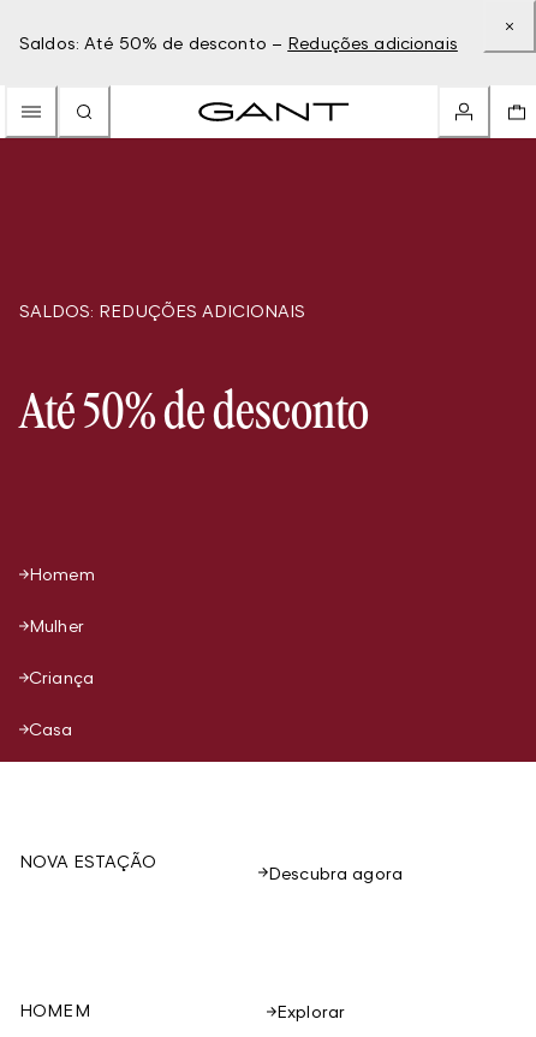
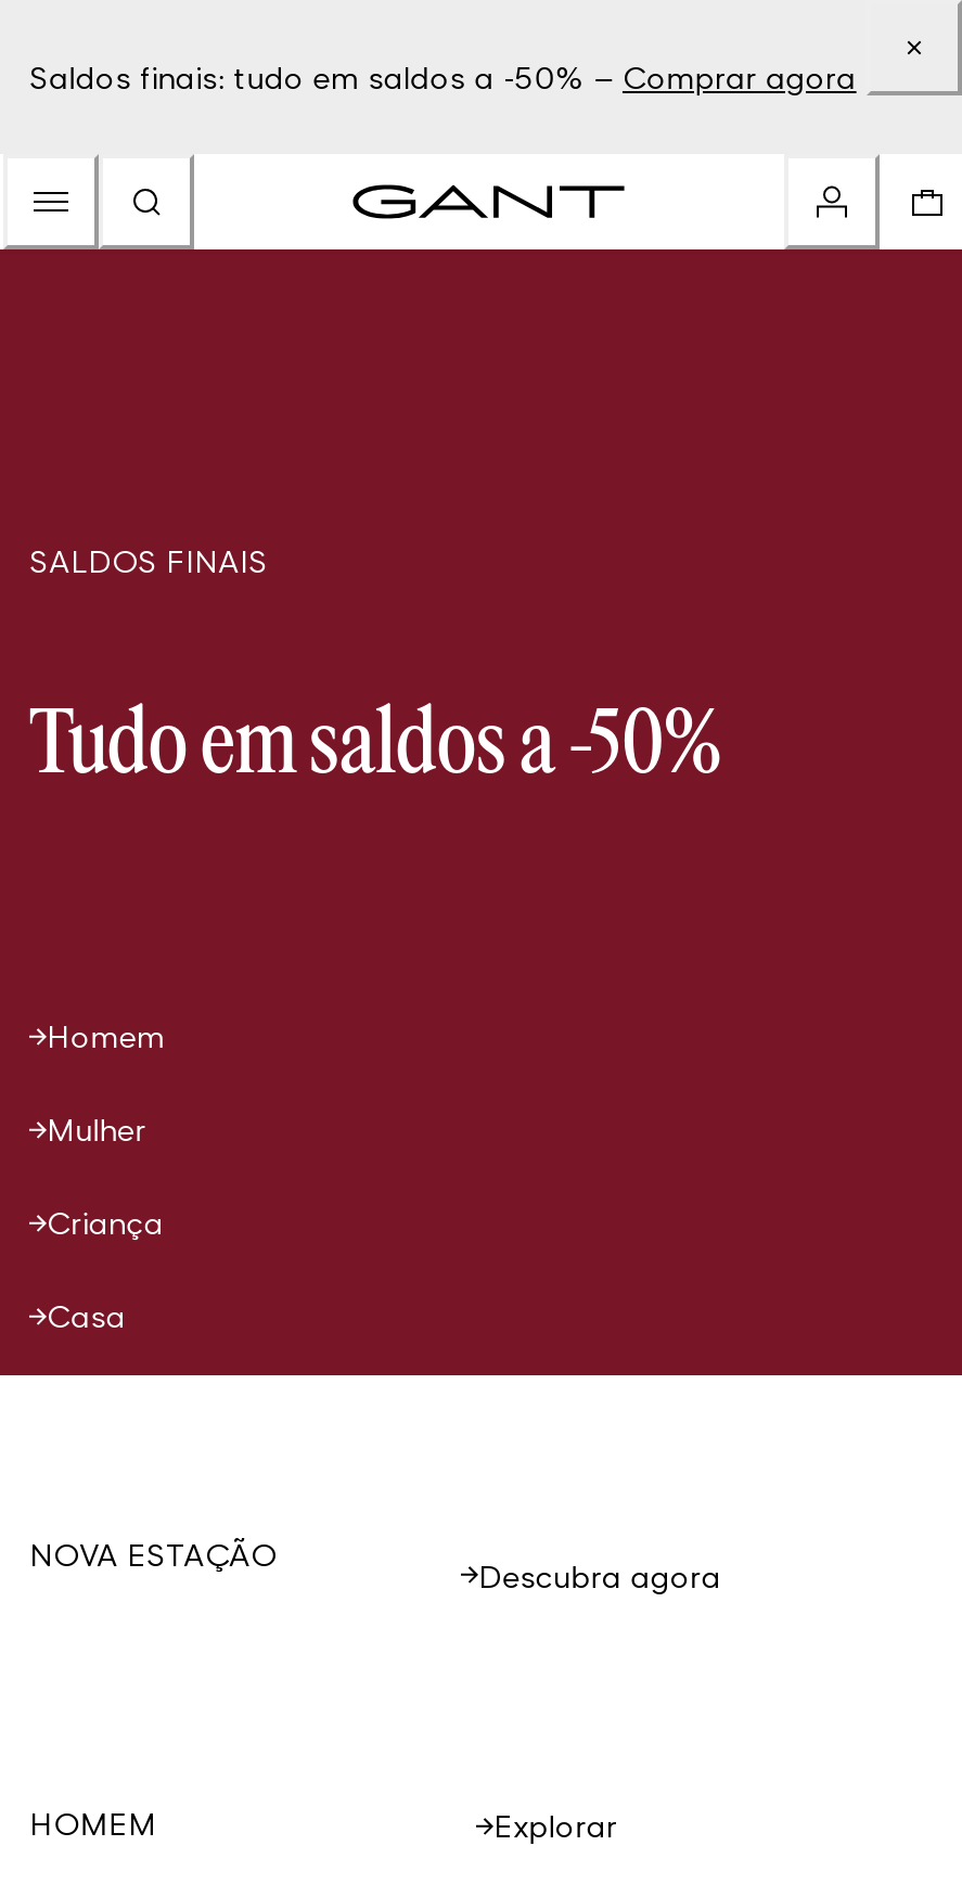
- Saldos: Até 50% de desconto – Reduções adicionais
+ Saldos finais: tudo em saldos a -50% – Comprar agora

- SALDOS: REDUÇÕES ADICIONAIS
+ SALDOS FINAIS

- Até 50% de desconto
+ Tudo em saldos a -50%
